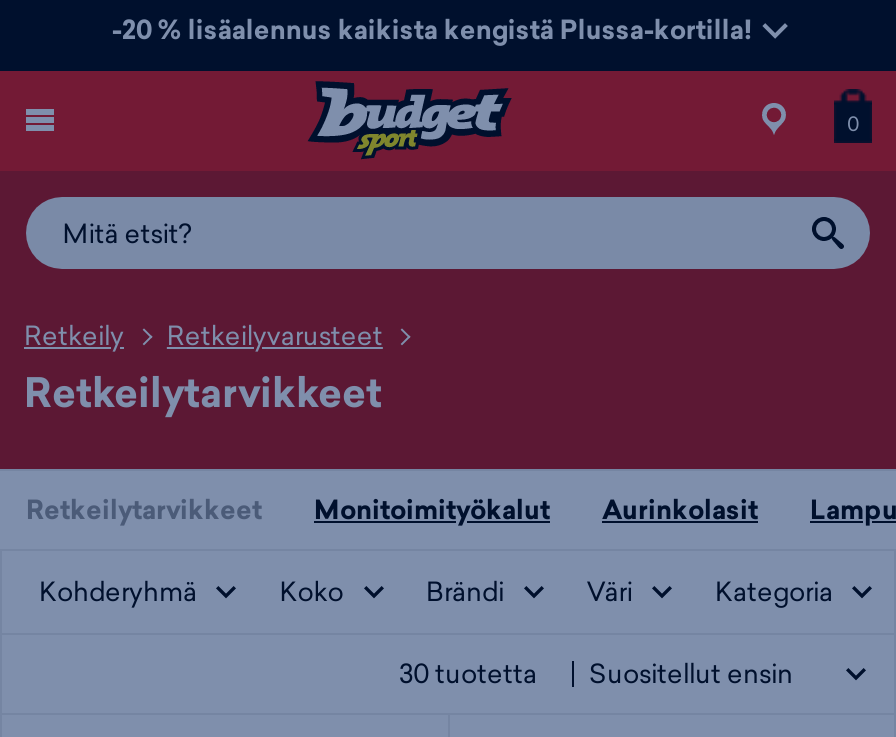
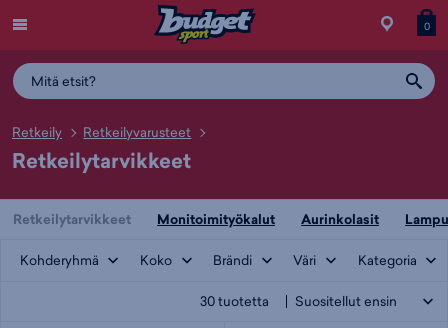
- -20 % lisäalennus kaikista kengistä Plussa-kortilla!
